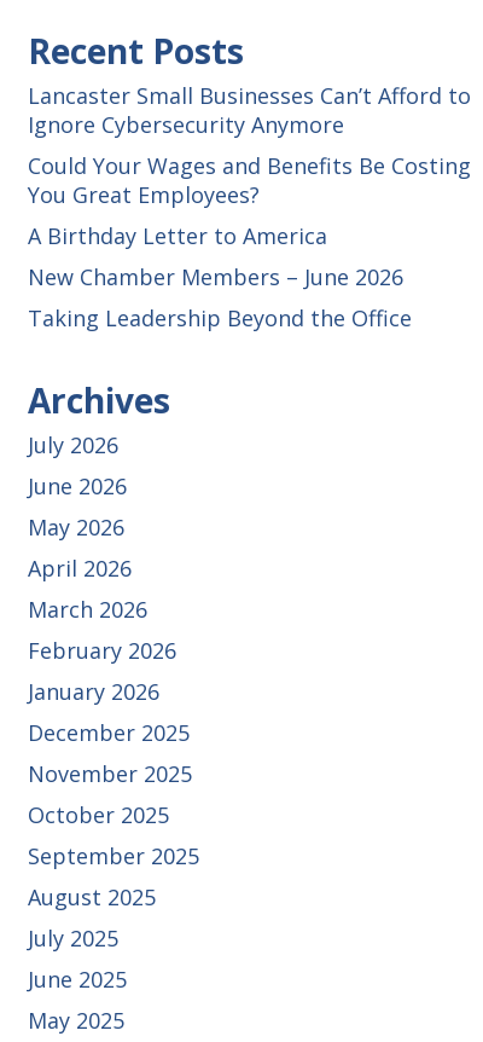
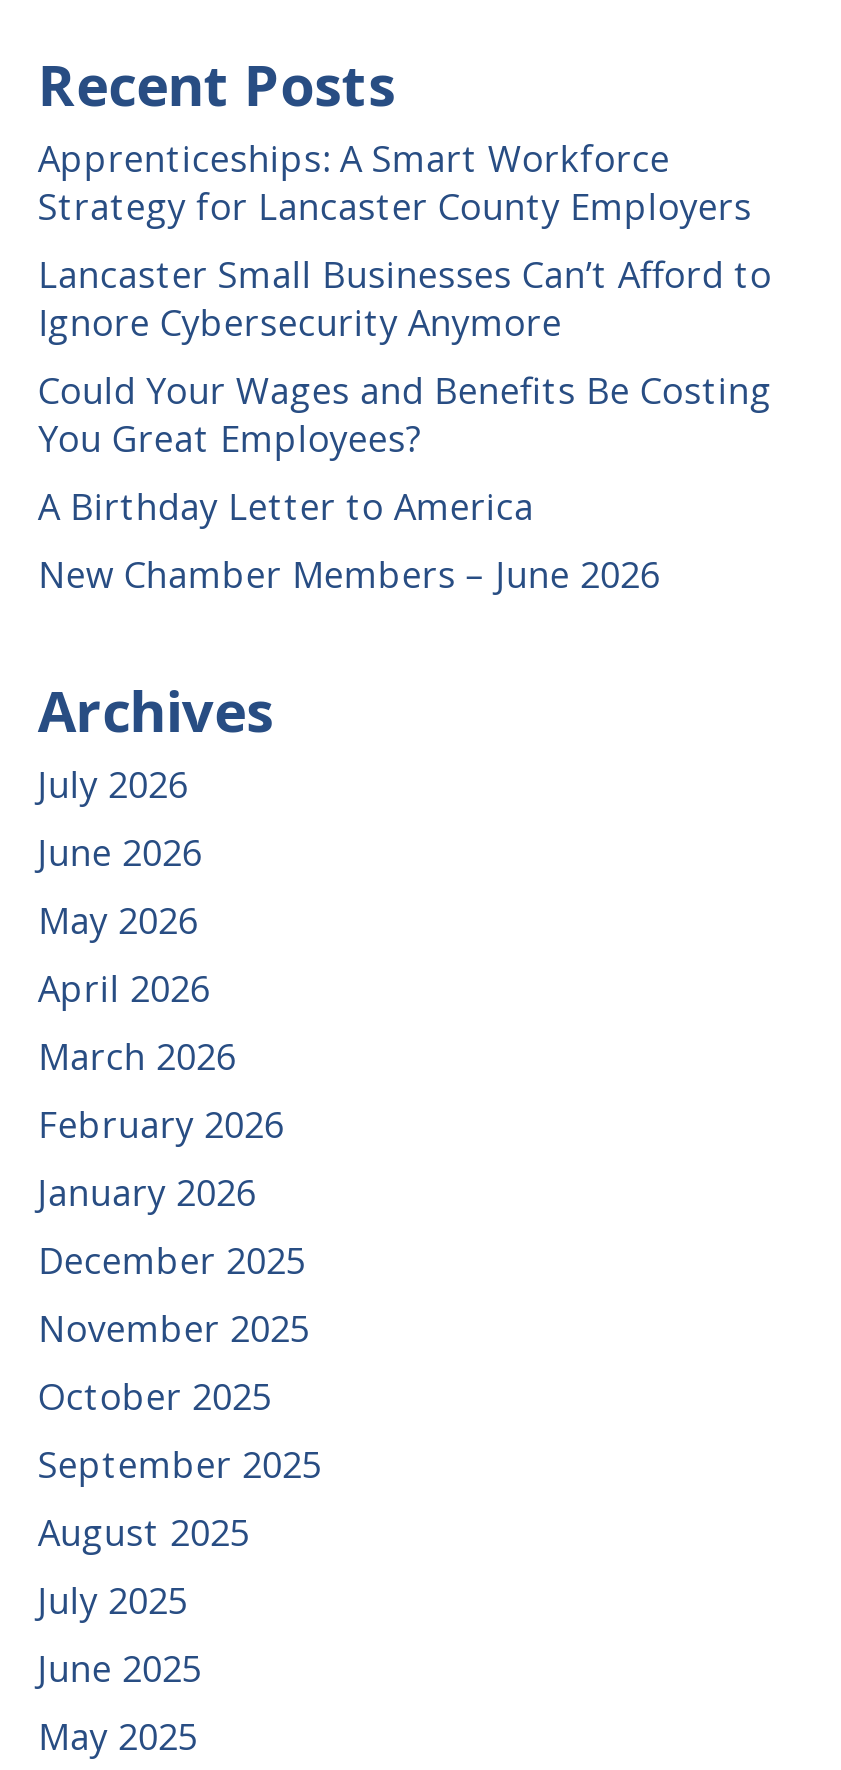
+ Apprenticeships: A Smart Workforce
+ Strategy for Lancaster County Employers

moved down: Lancaster Small Businesses Can’t Afford to | Ignore Cybersecurity Anymore | Could Your Wages and Benefits Be Costing | You Great Employees? | A Birthday Letter to America | New Chamber Members – June 2026

- Taking Leadership Beyond the Office
